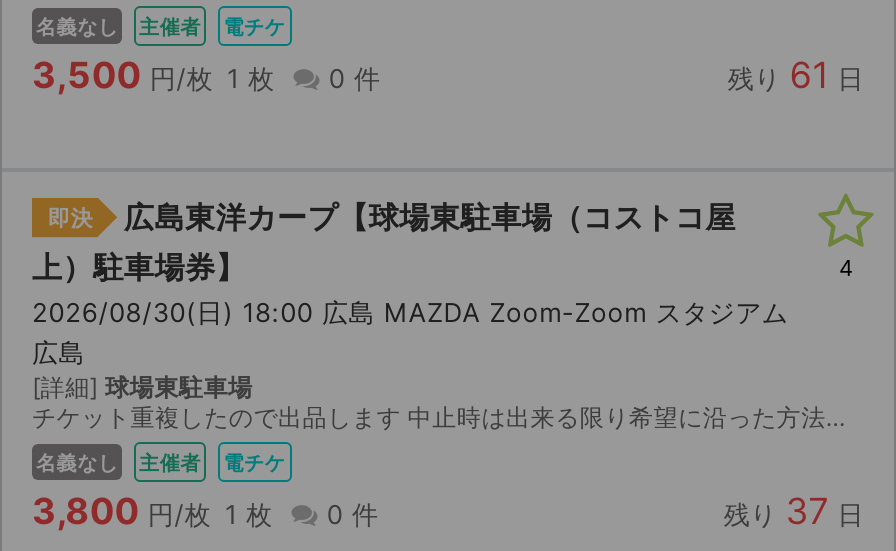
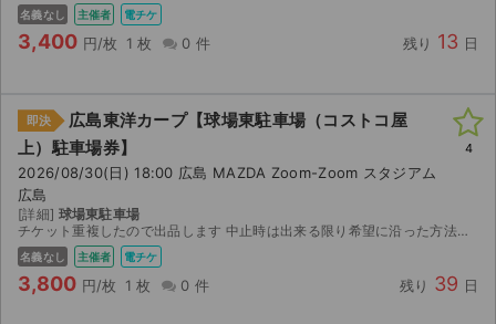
- 3,500 円/枚 1 枚 0 件
+ 3,400 円/枚 1 枚 0 件

- 残り 61 日
+ 残り 13 日

- 残り 37 日
+ 残り 39 日
